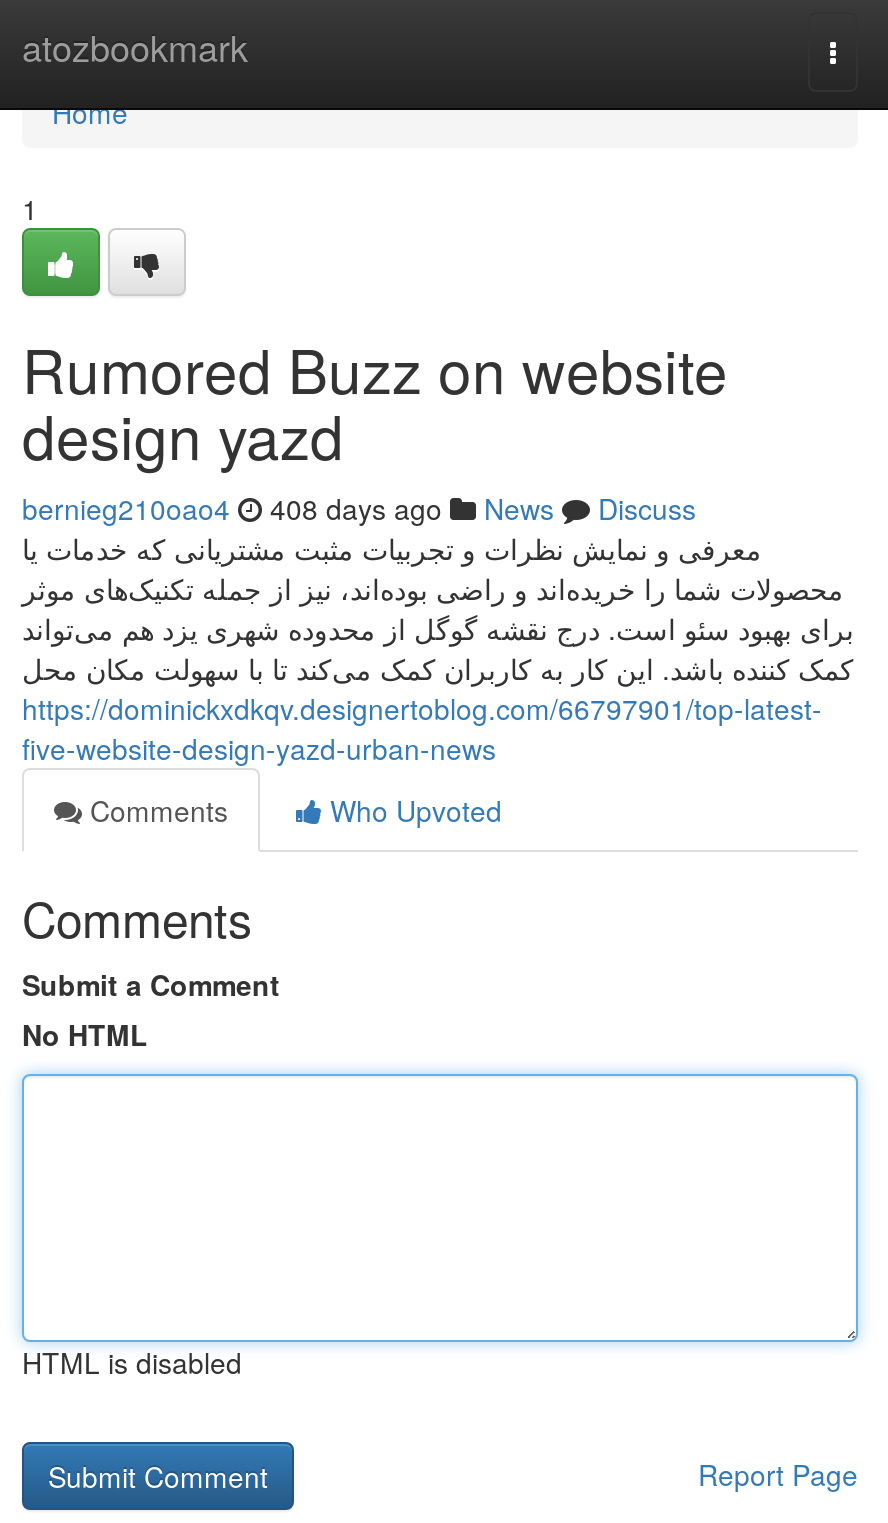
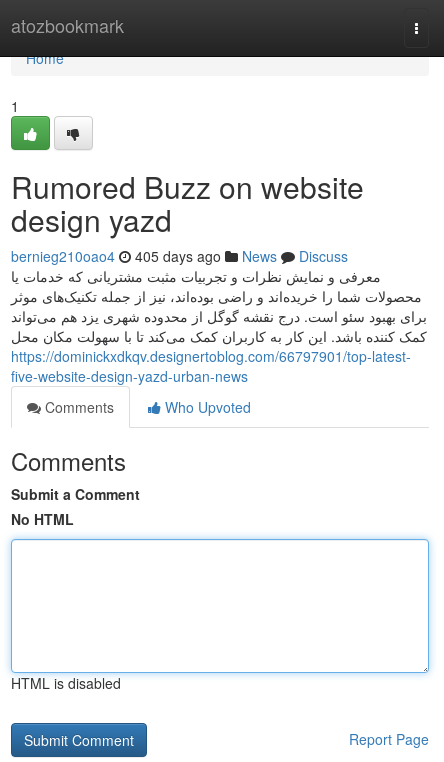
- bernieg210oao4 408 days ago News Discuss
+ bernieg210oao4 405 days ago News Discuss
